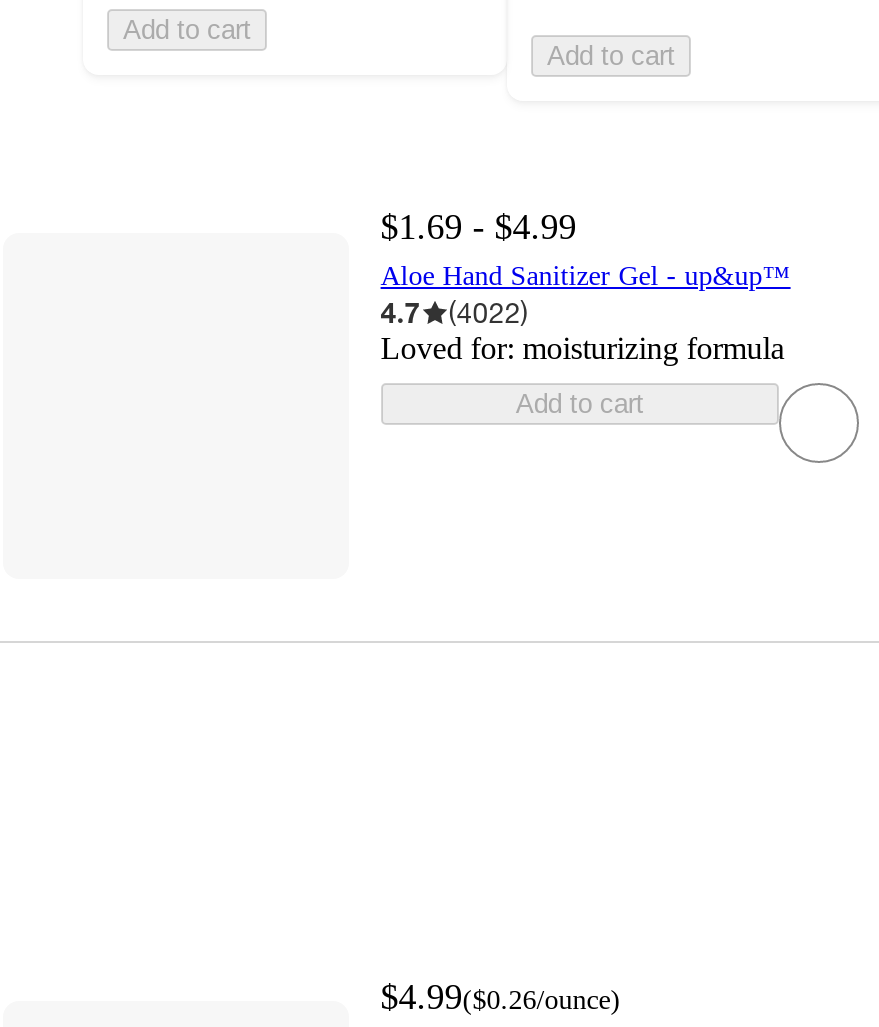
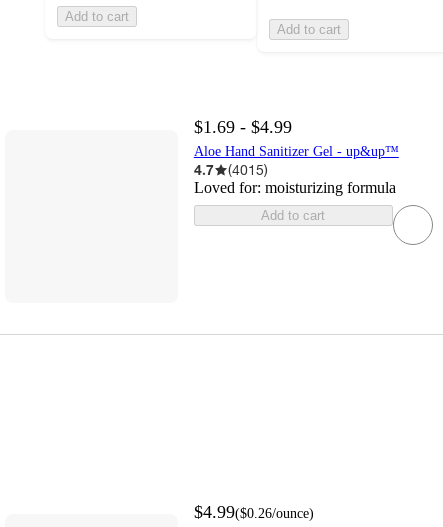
- 4.7 (4022)
+ 4.7 (4015)
